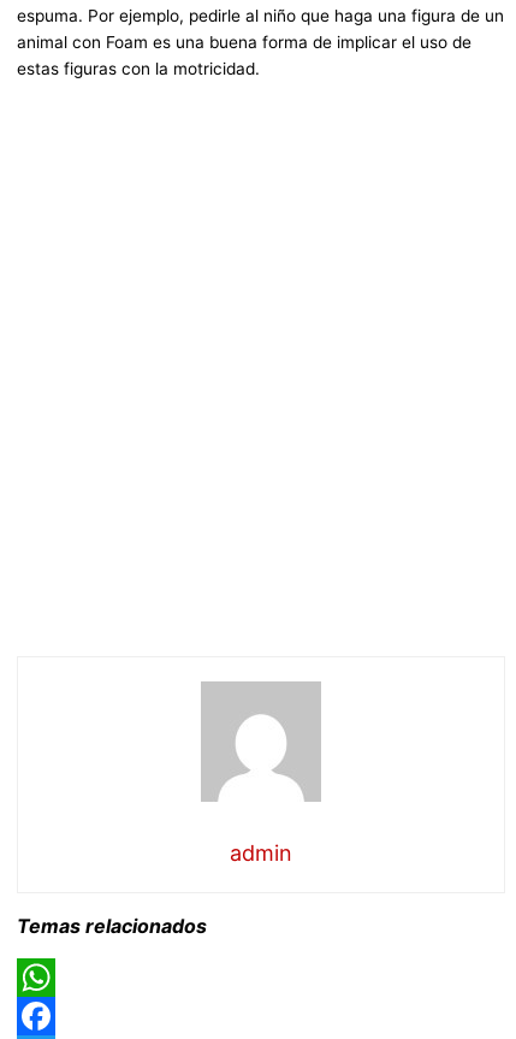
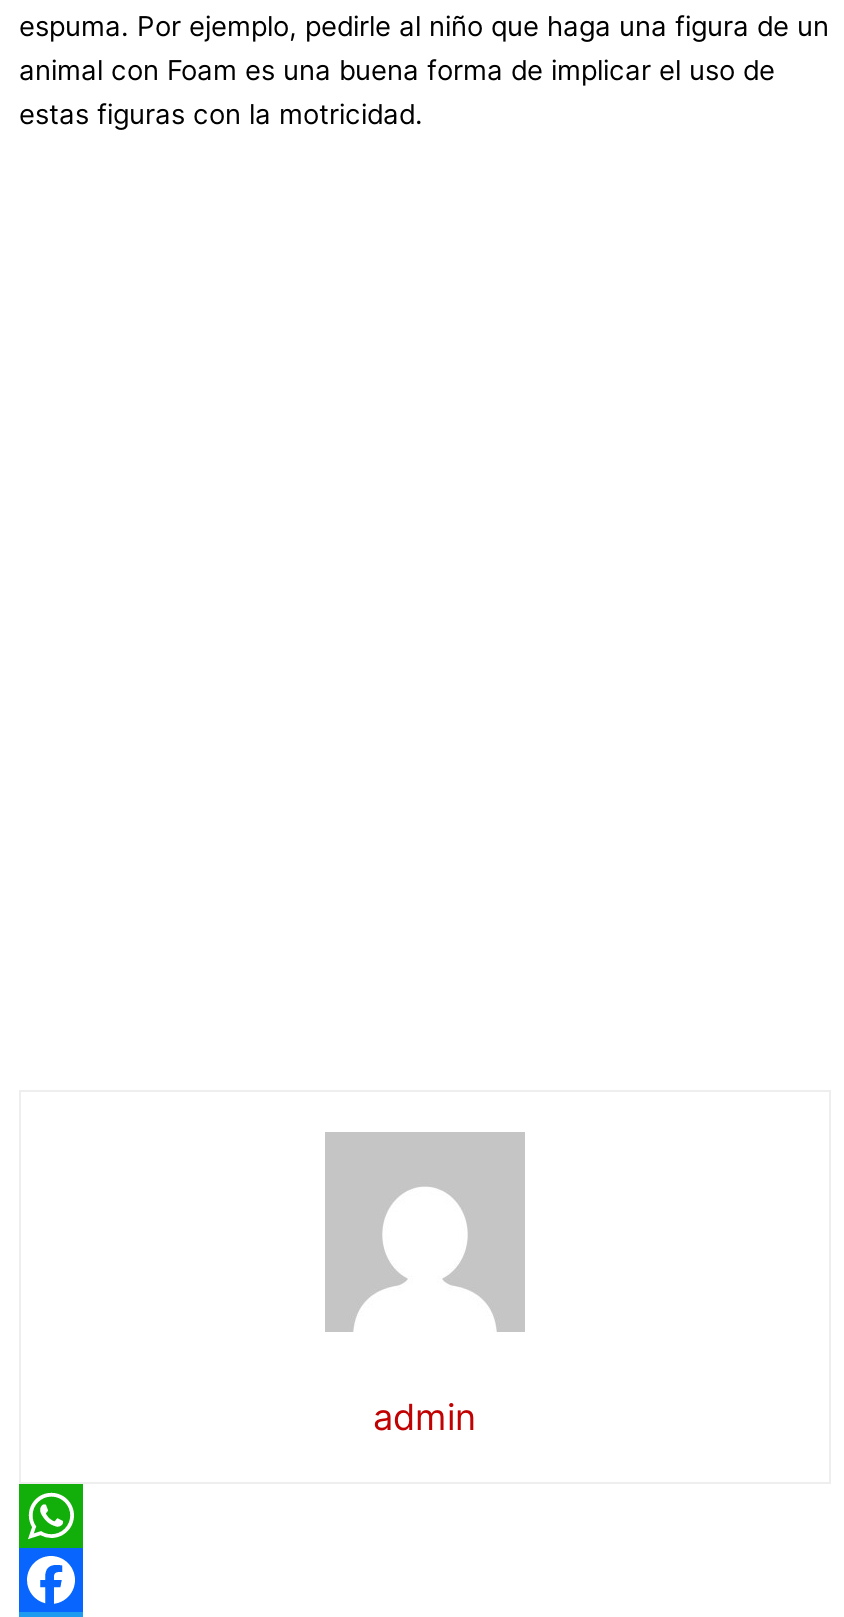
- Temas relacionados
